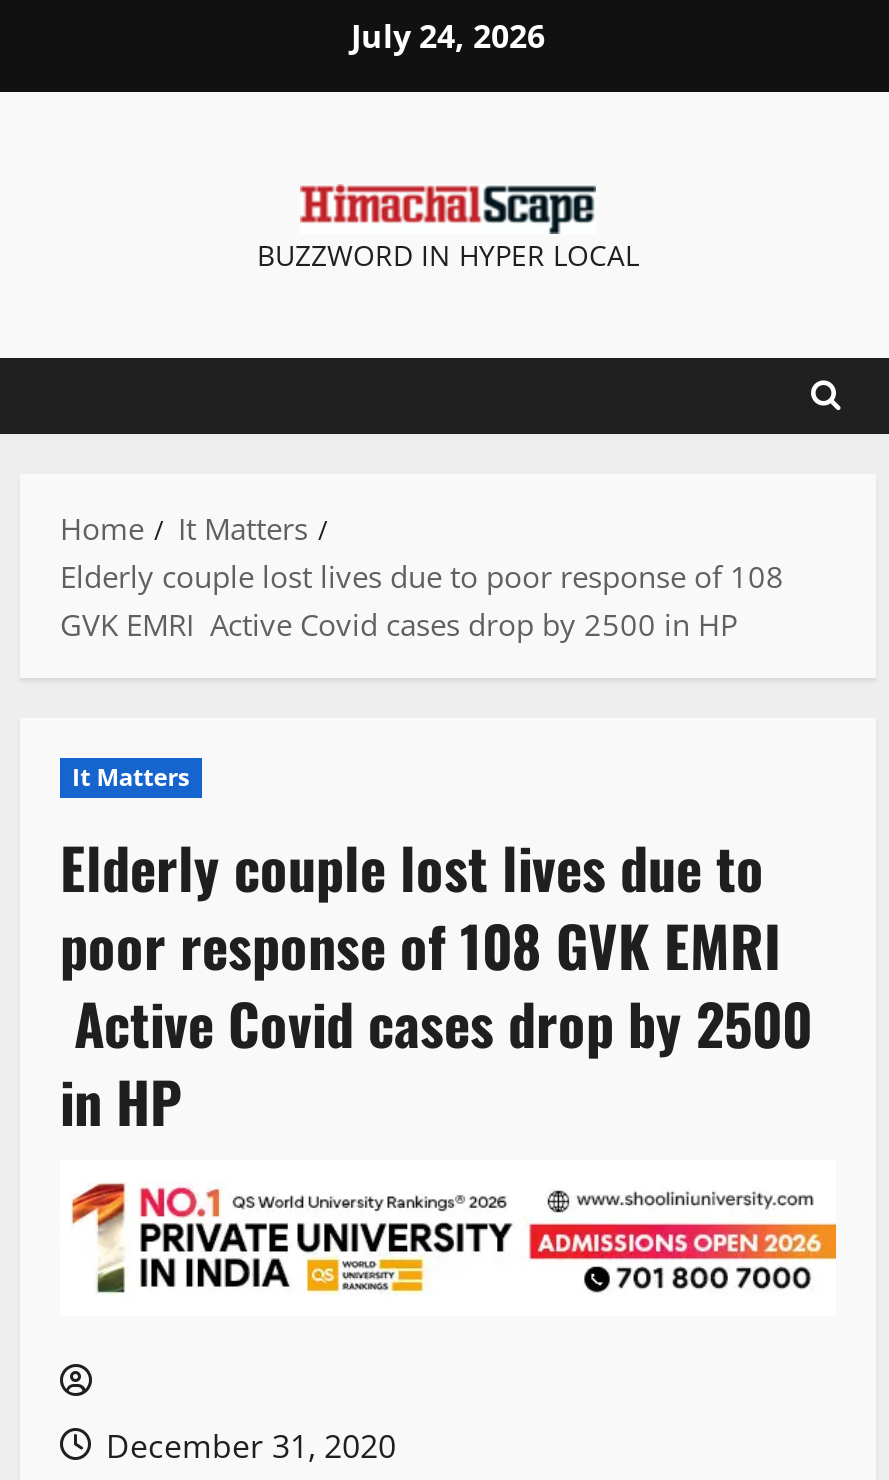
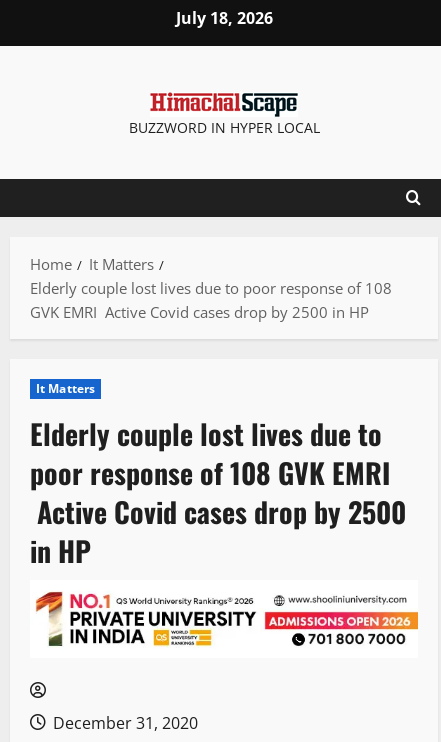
- July 24, 2026
+ July 18, 2026
